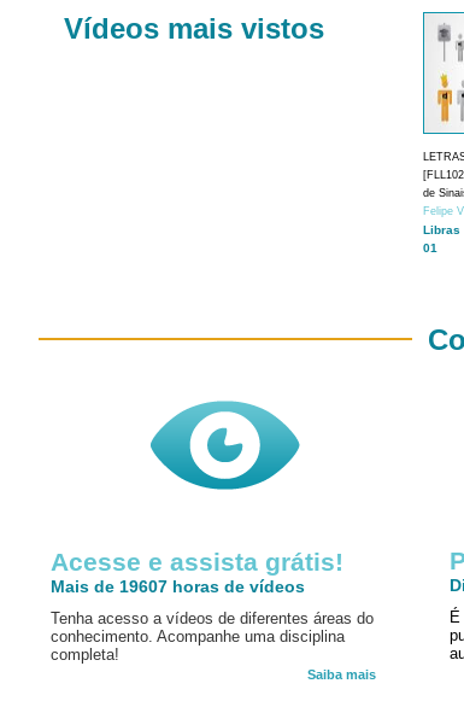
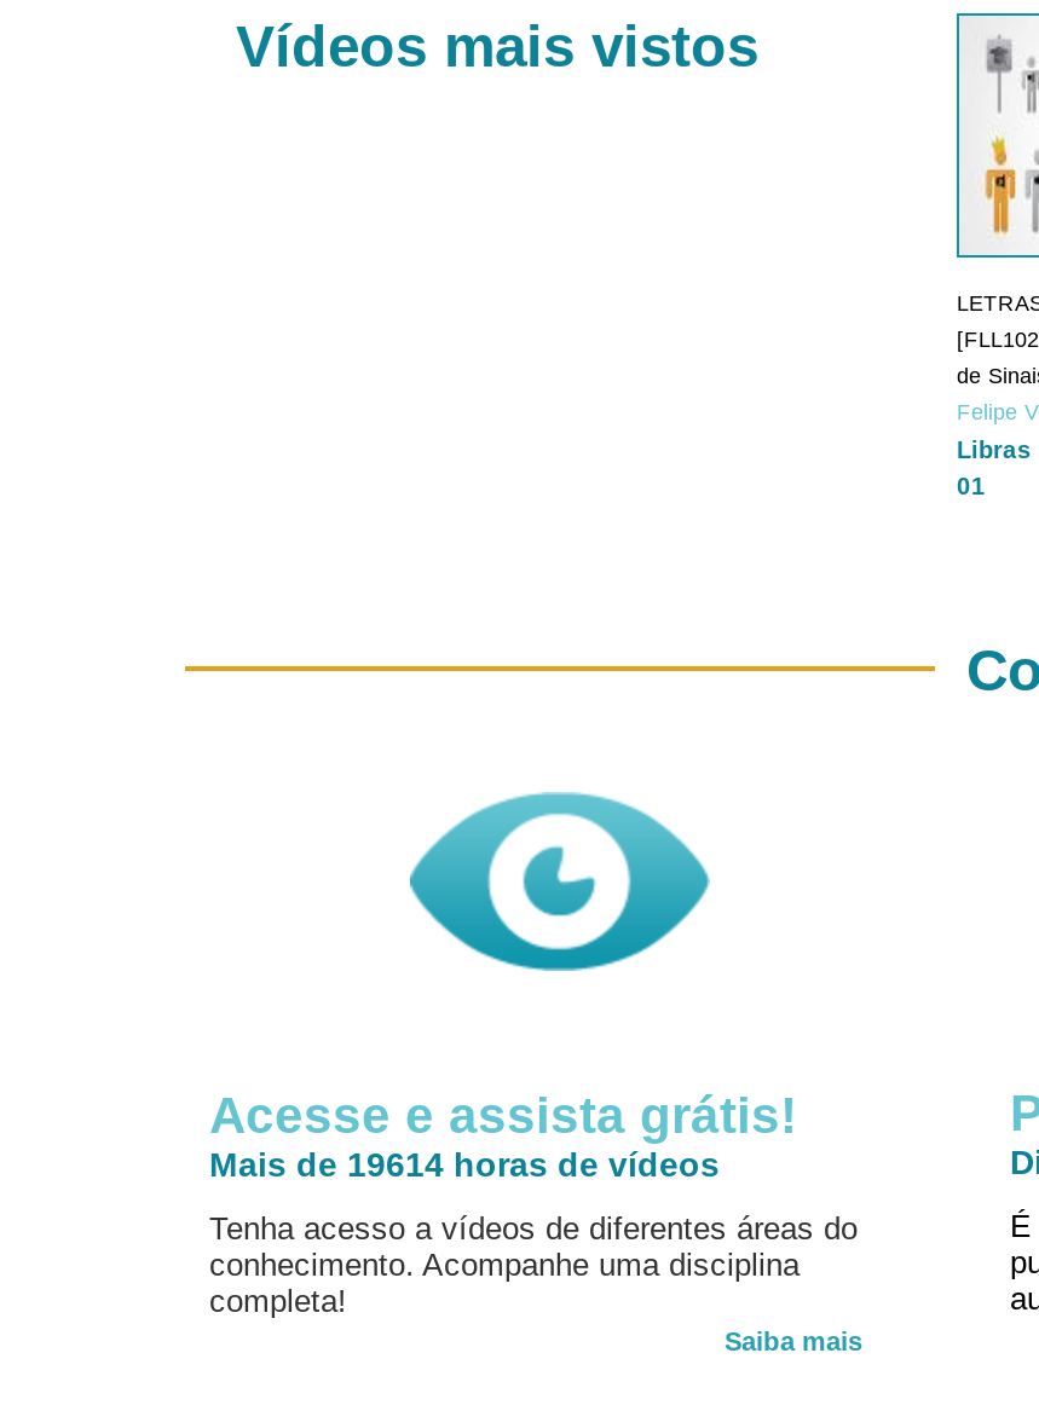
- Mais de 19607 horas de vídeos
+ Mais de 19614 horas de vídeos
